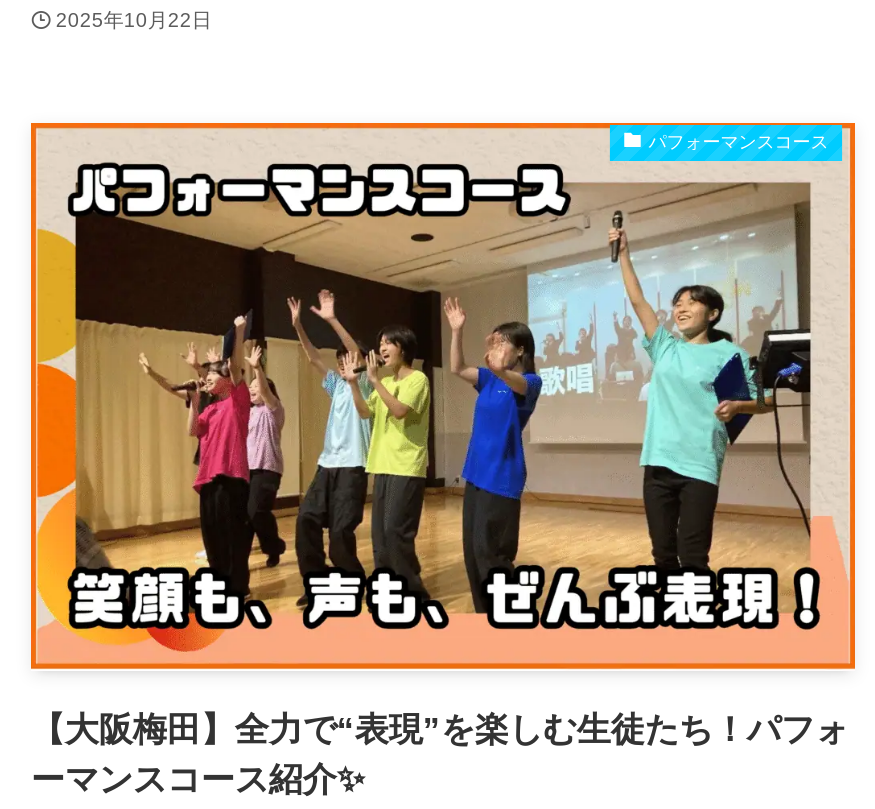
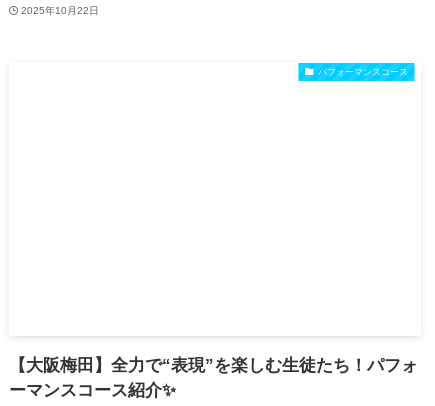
- [image]
